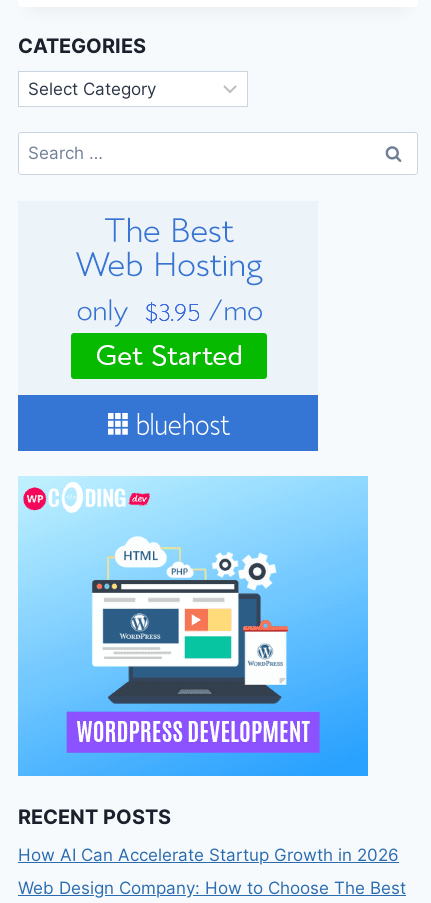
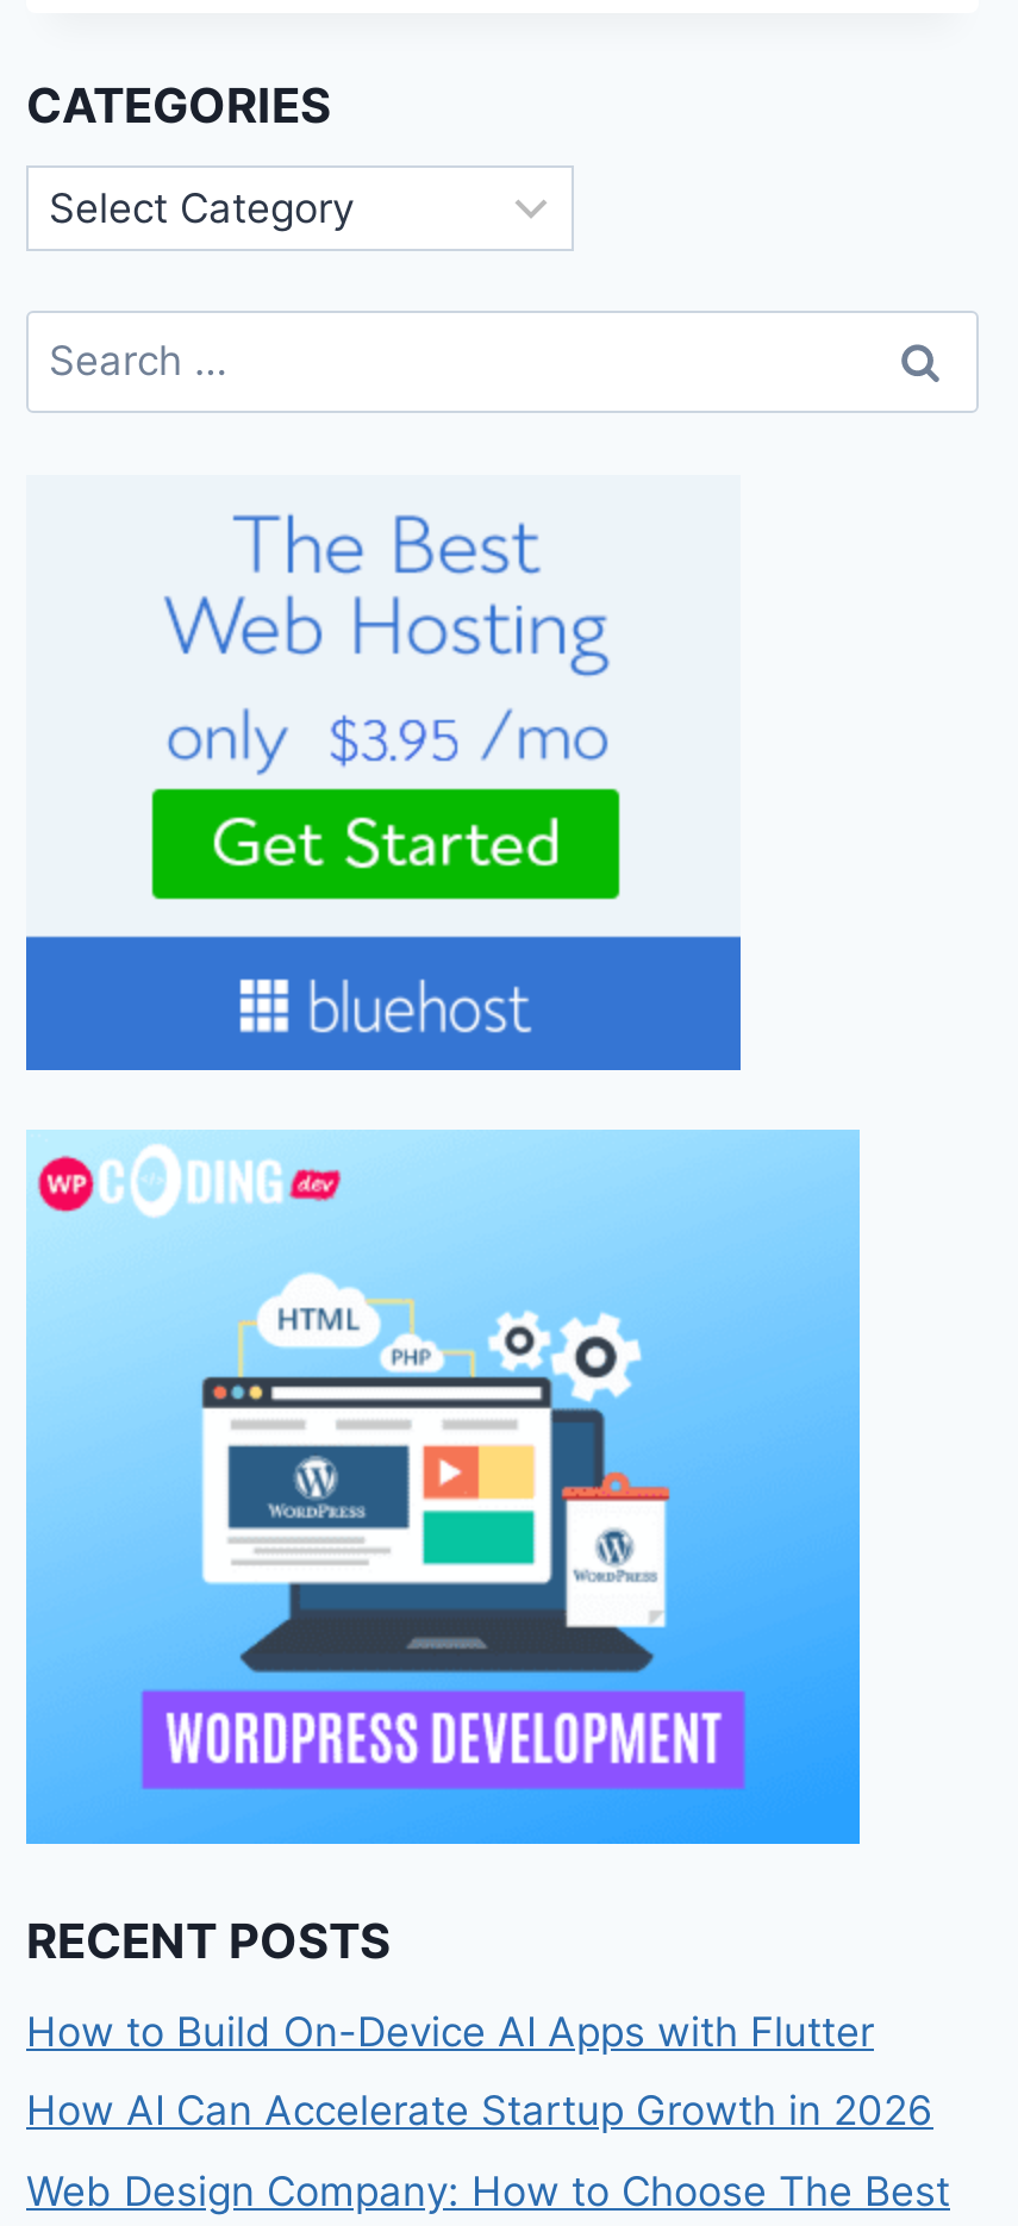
+ How to Build On-Device AI Apps with Flutter
